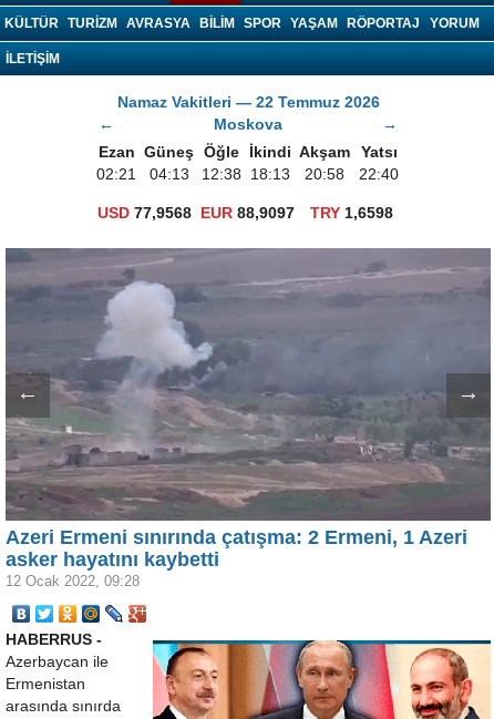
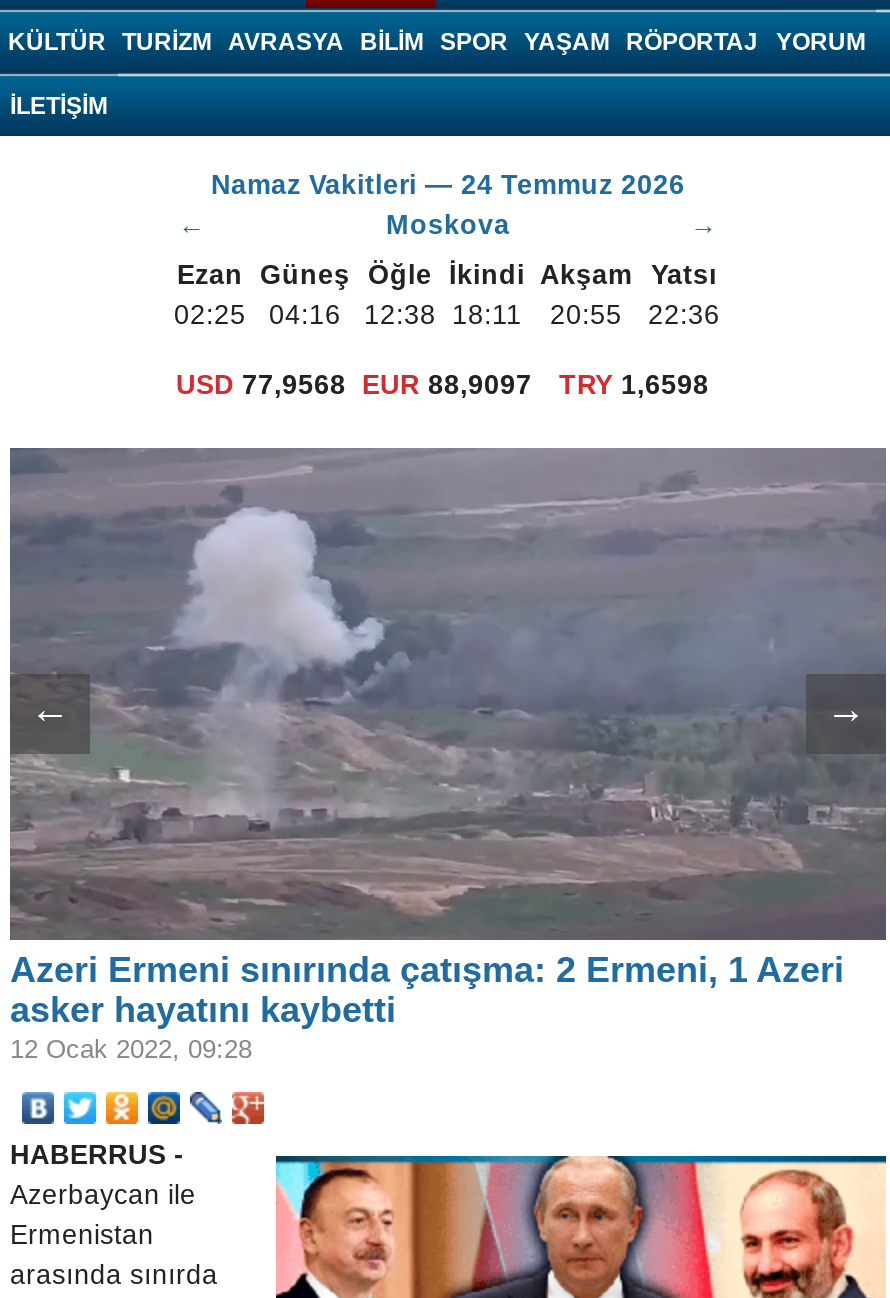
- Namaz Vakitleri — 22 Temmuz 2026
+ Namaz Vakitleri — 24 Temmuz 2026

- 02:21
+ 02:25

- 04:13
+ 04:16

- 12:38 18:13
+ 12:38 18:11

- 20:58
+ 20:55

- 22:40
+ 22:36
